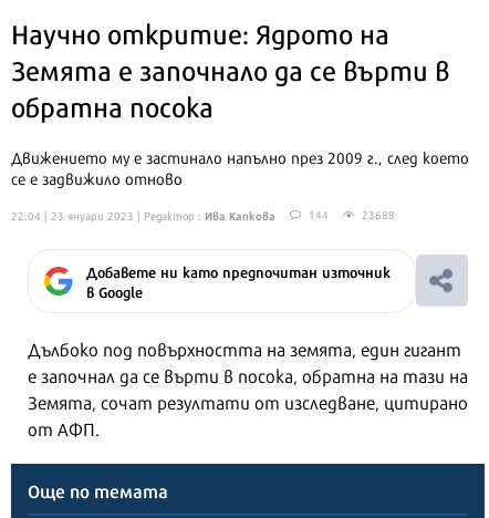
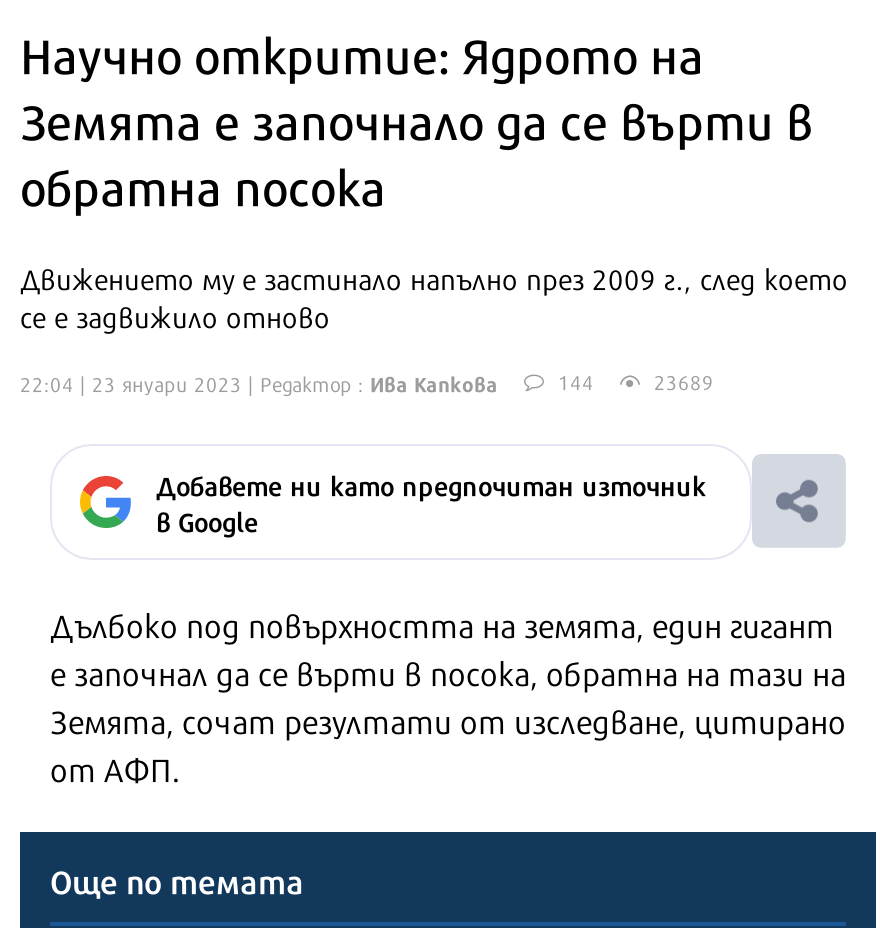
- 23688
+ 23689
